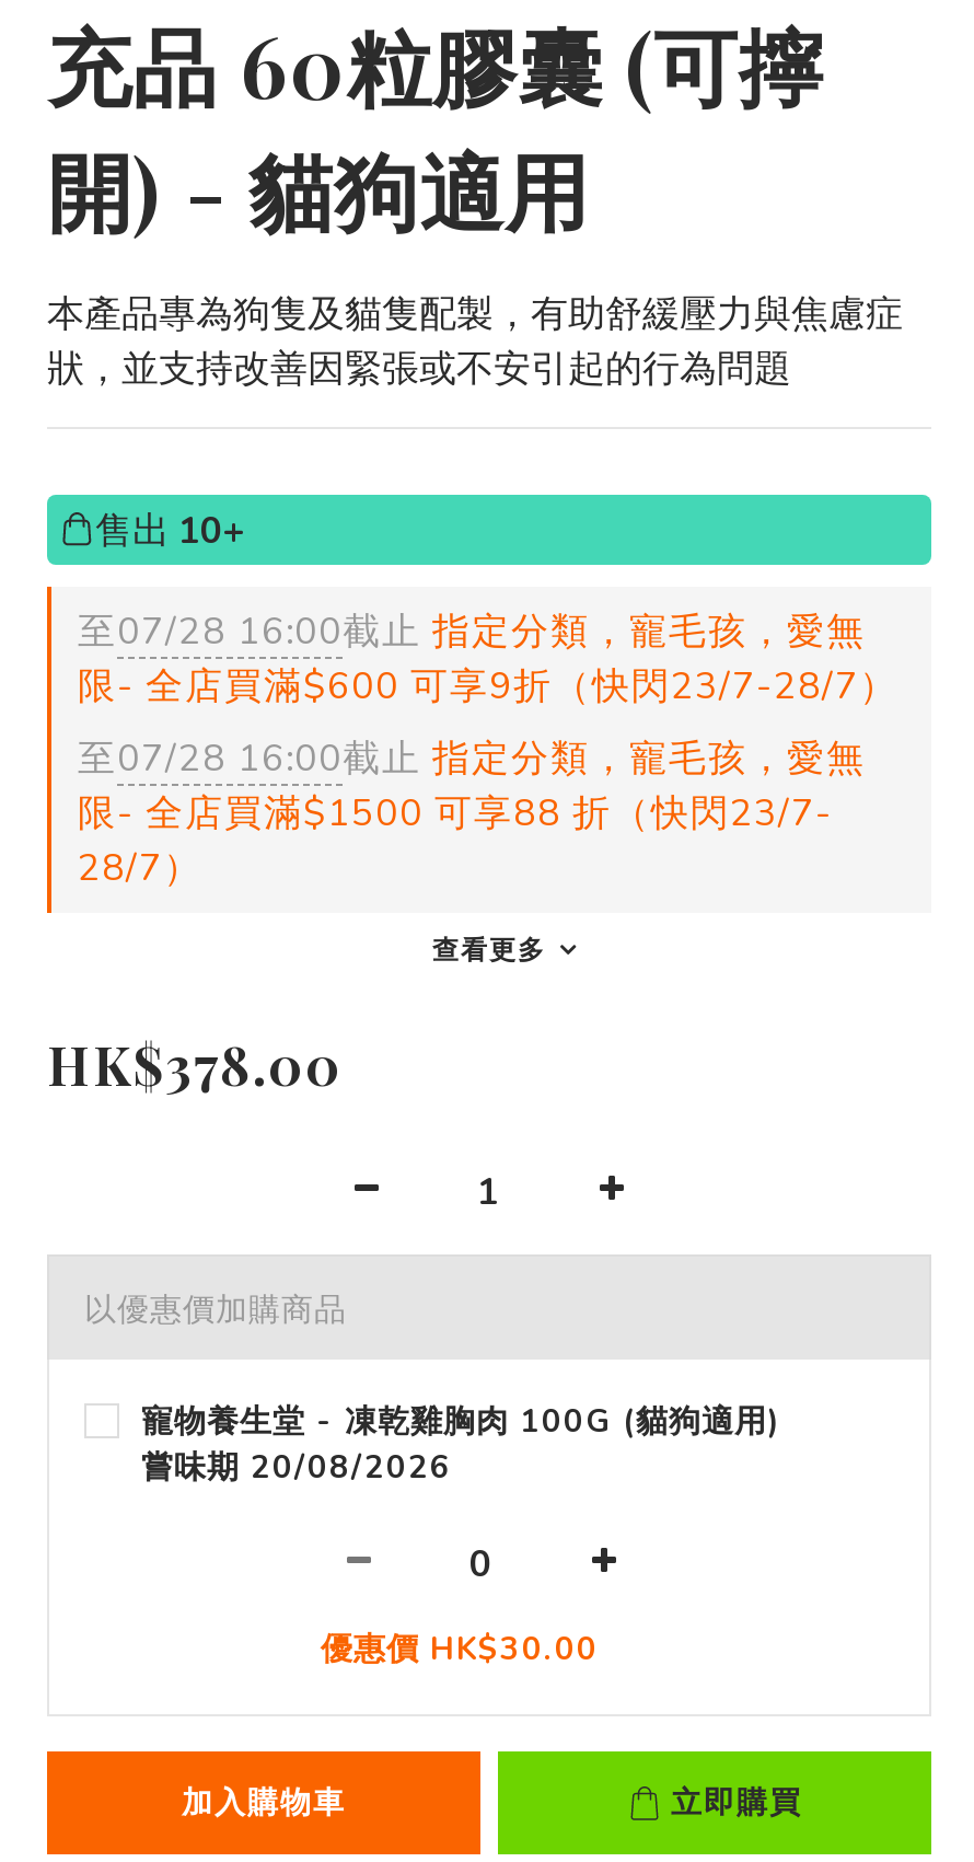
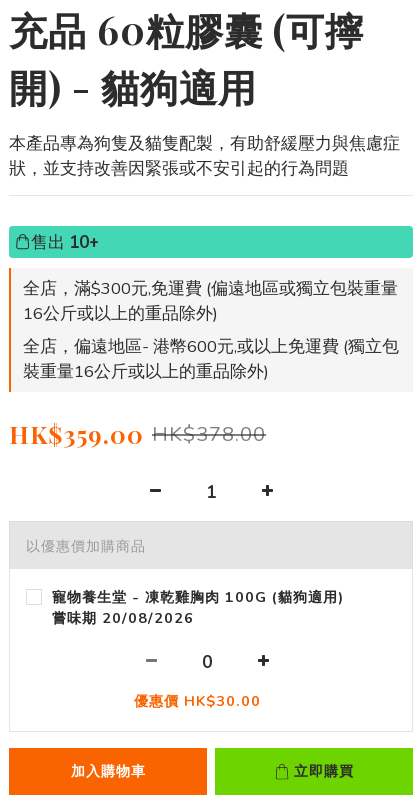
- 至07/28 16:00截止指定分類，寵毛孩，愛無
- 限- 全店買滿$600 可享9折（快閃23/7-28/7）
- 至07/28 16:00截止指定分類，寵毛孩，愛無
- 限- 全店買滿$1500 可享88 折（快閃23/7-
- 28/7）
- 查看更多
- HK$378.00
+ 全店，滿$300元,免運費 (偏遠地區或獨立包裝重量
+ 16公斤或以上的重品除外)
+ 全店，偏遠地區- 港幣600元,或以上免運費 (獨立包
+ 裝重量16公斤或以上的重品除外)
+ HK$359.00 HK$378.00
